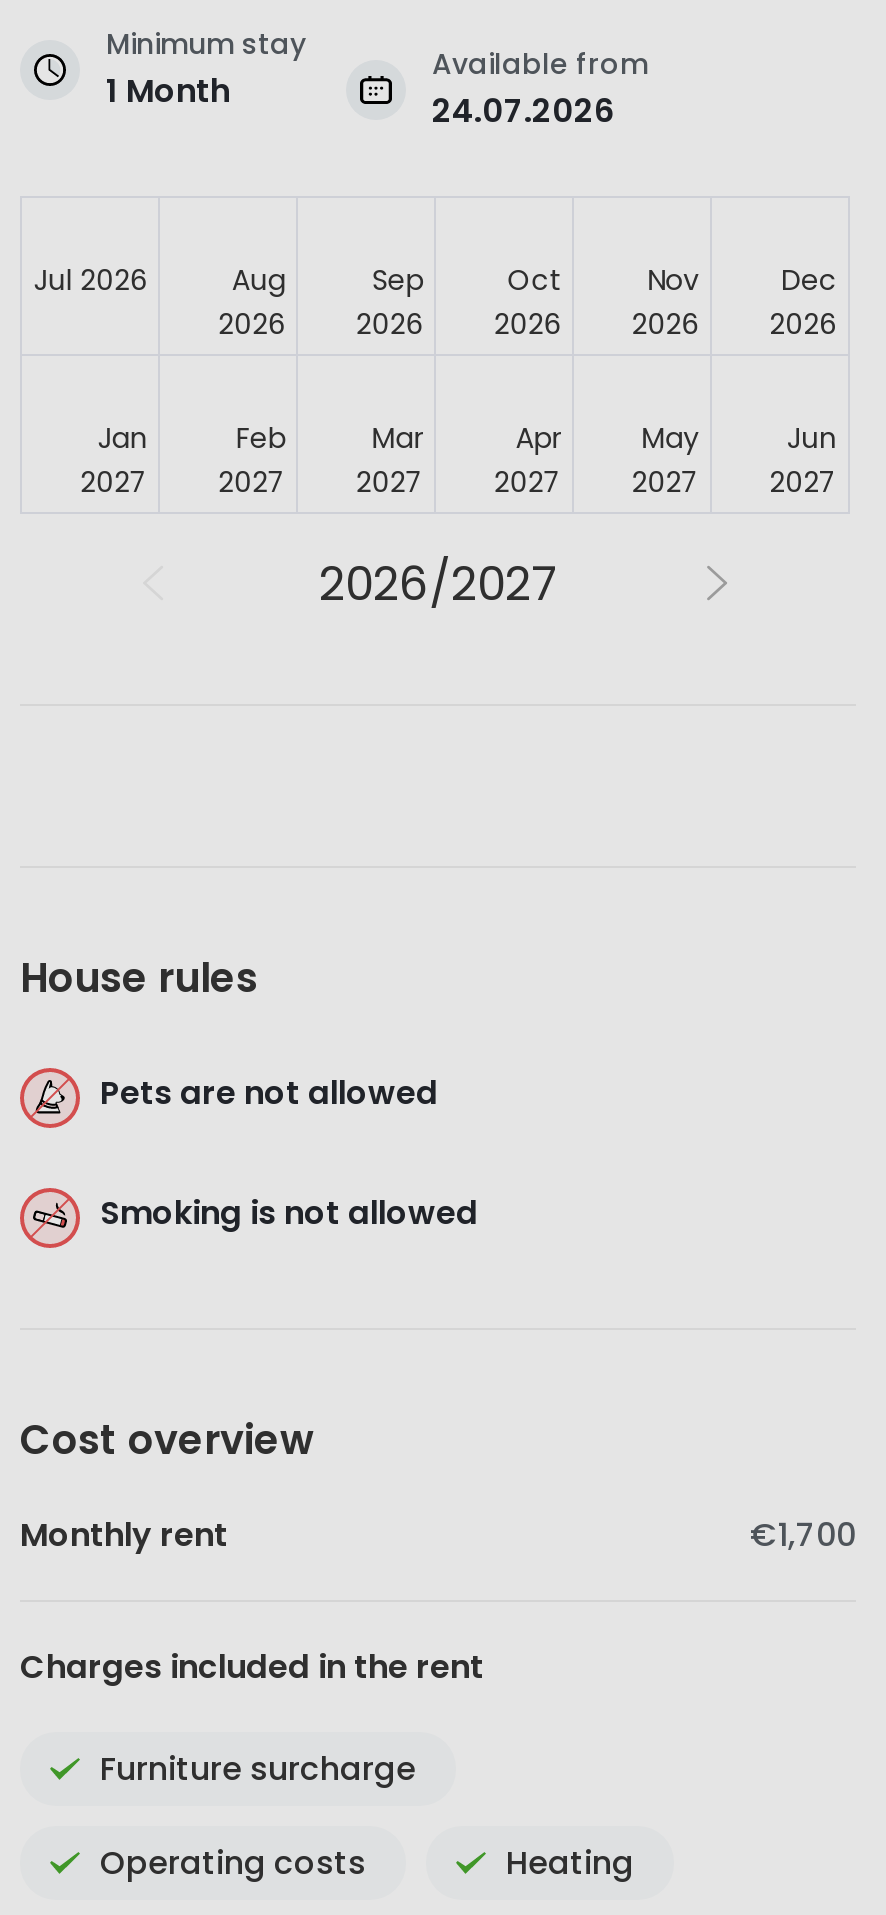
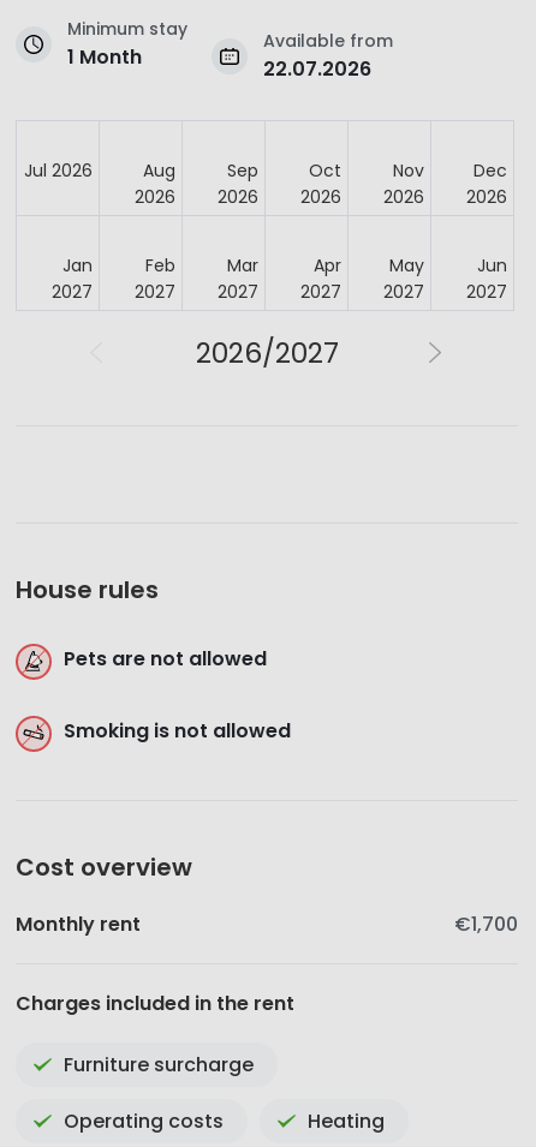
- 24.07.2026
+ 22.07.2026
